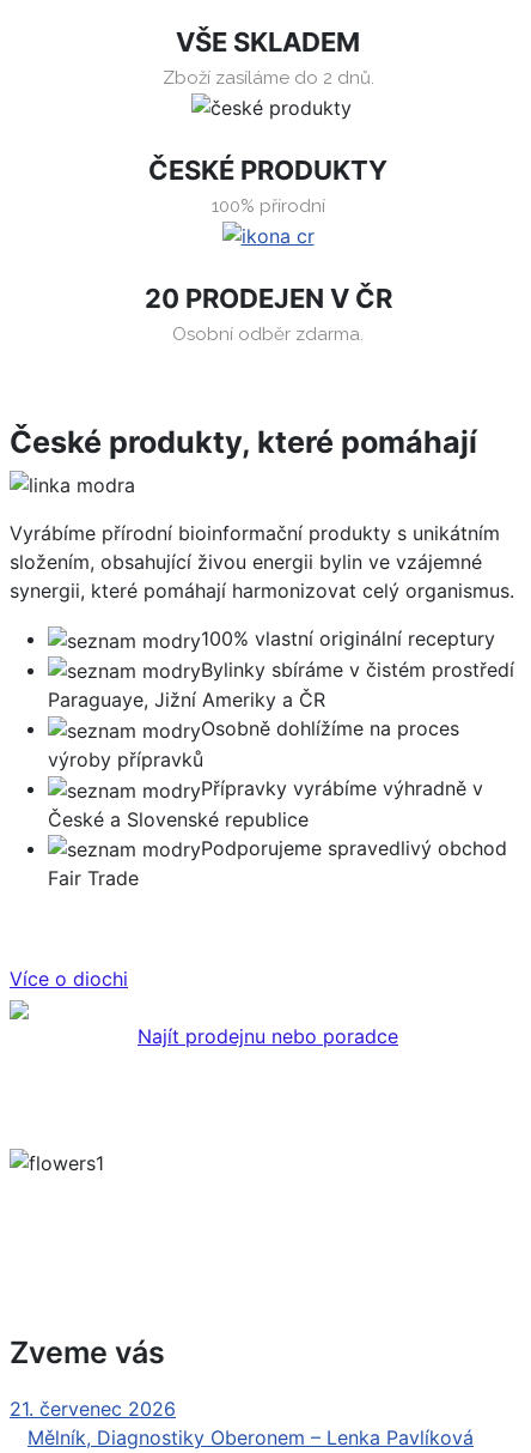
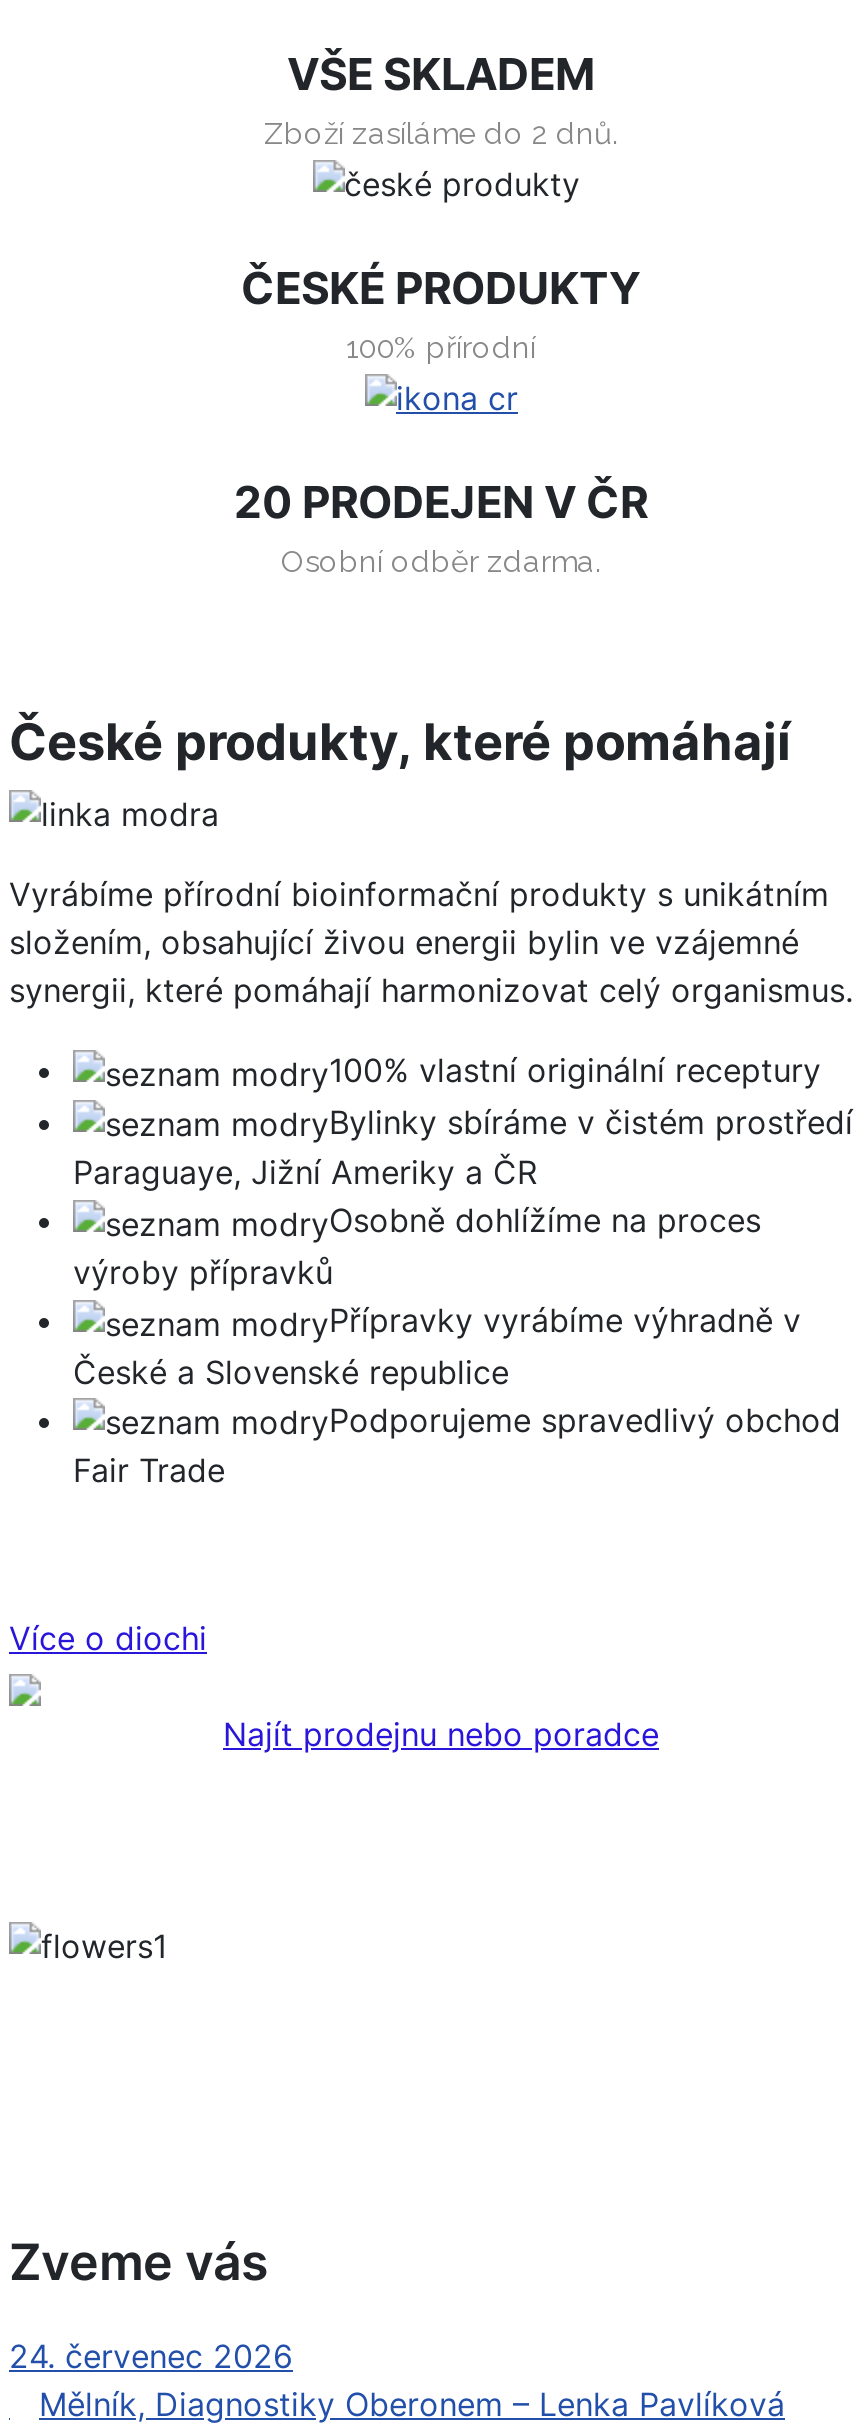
- 21. červenec 2026
+ 24. červenec 2026
